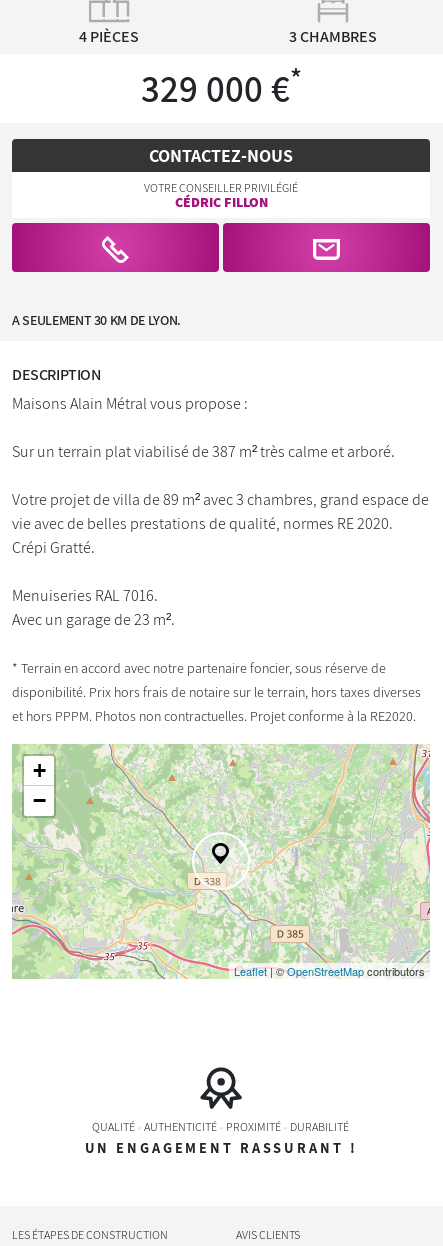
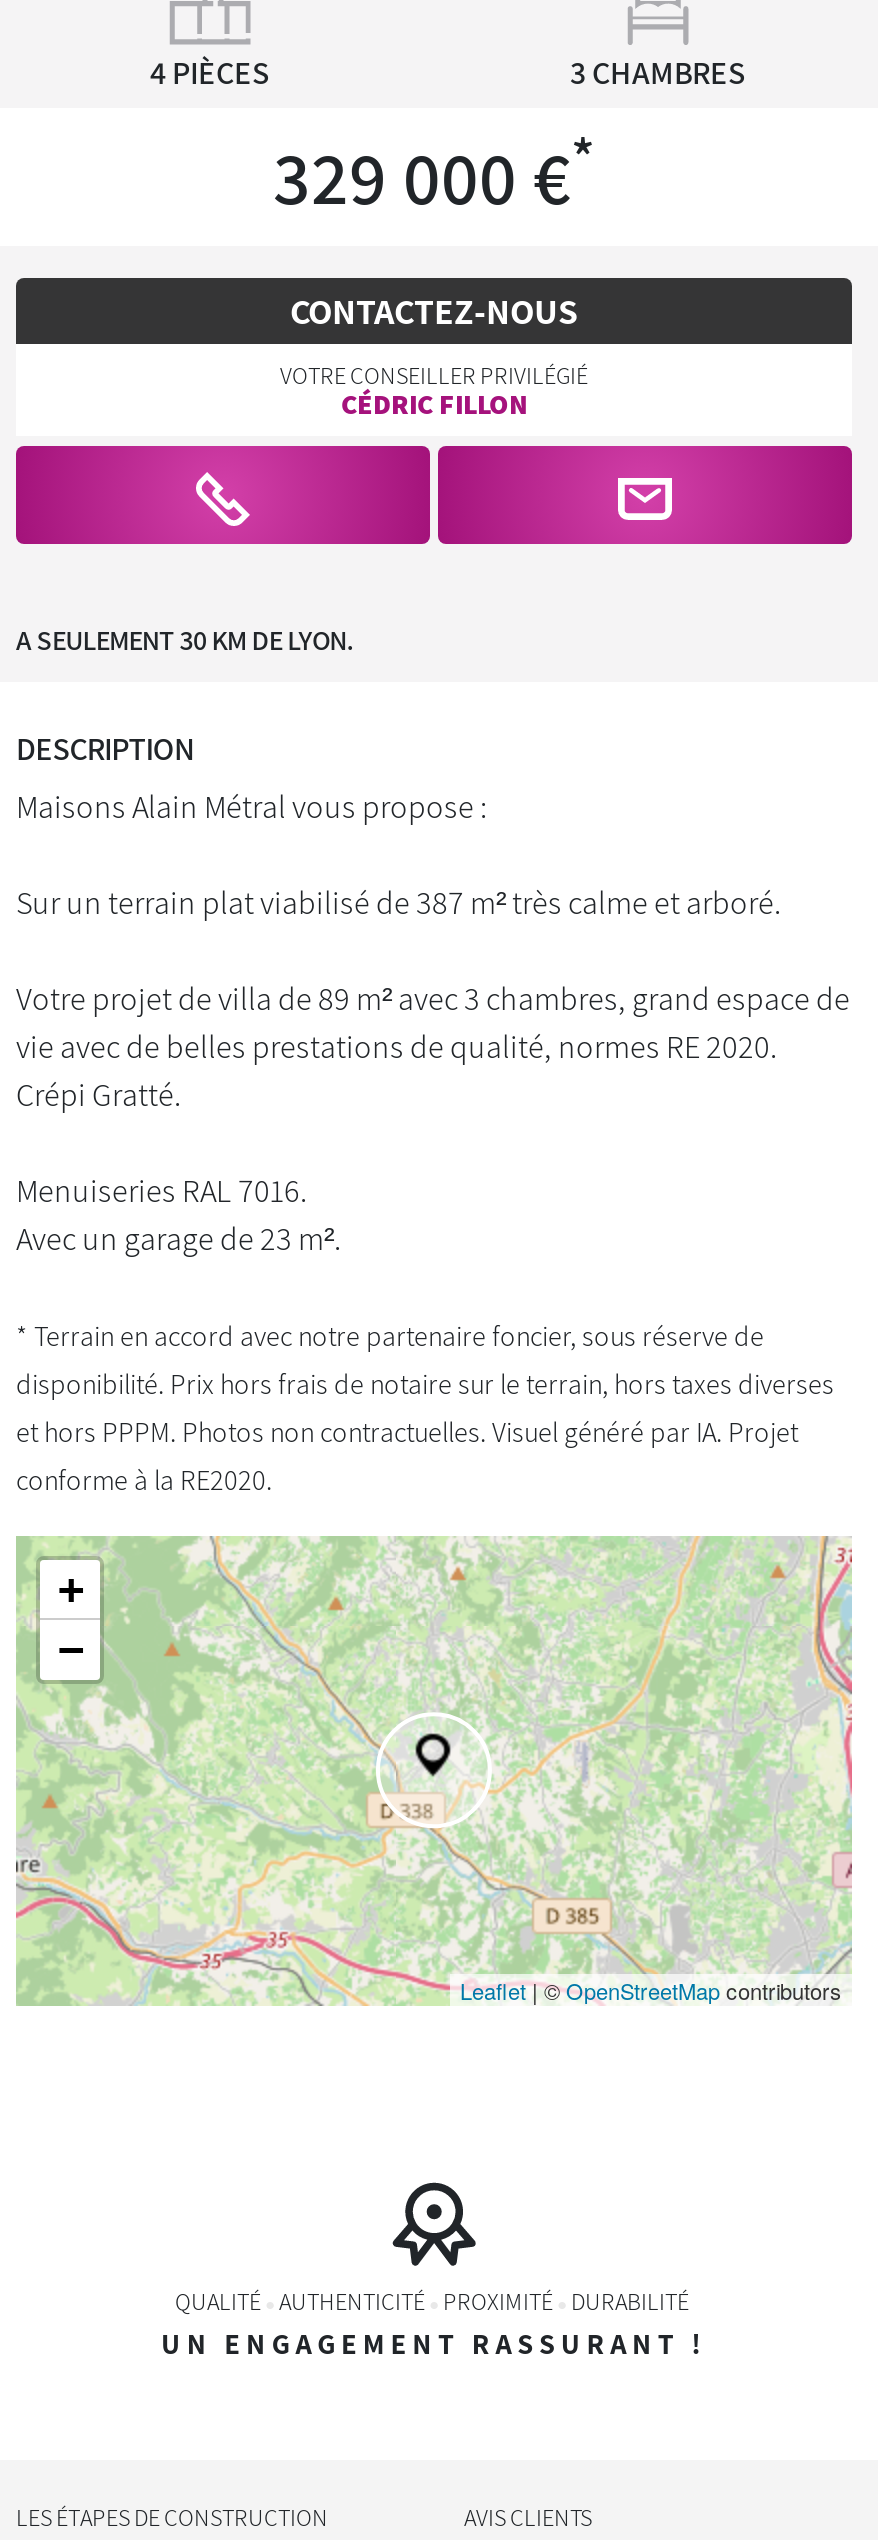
- et hors PPPM. Photos non contractuelles. Projet conforme à la RE2020.
+ et hors PPPM. Photos non contractuelles. Visuel généré par IA. Projet
+ conforme à la RE2020.
